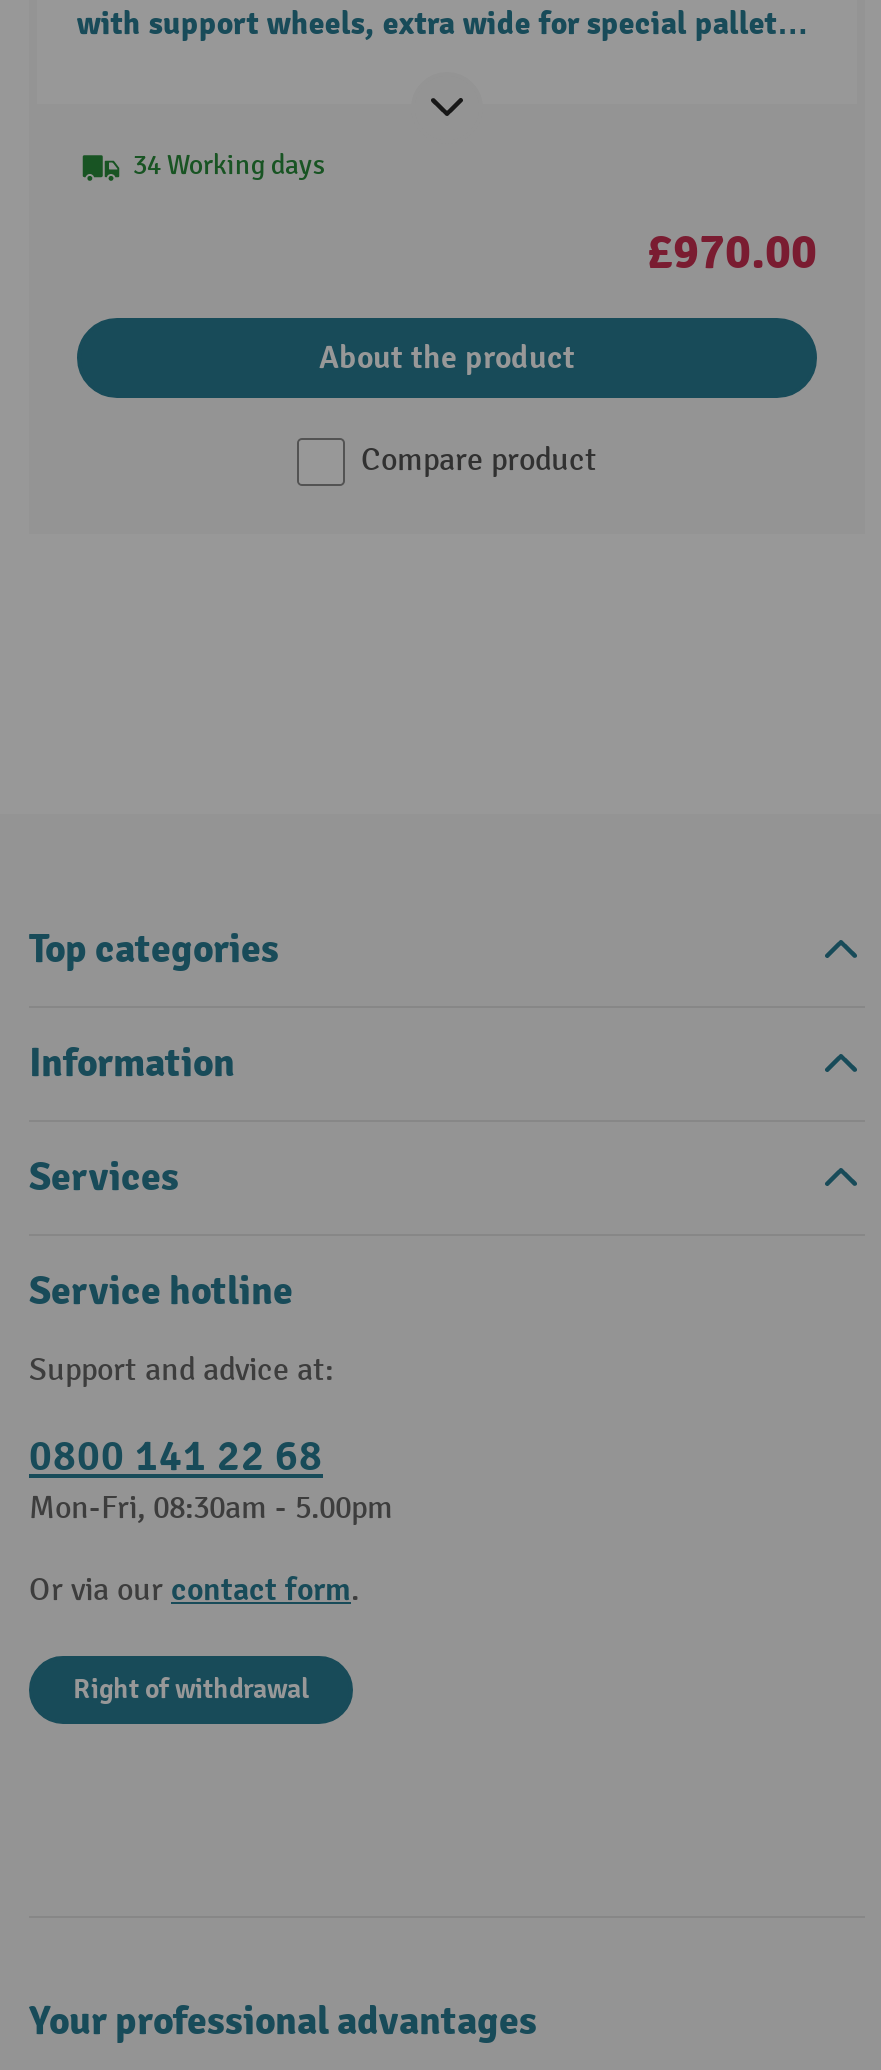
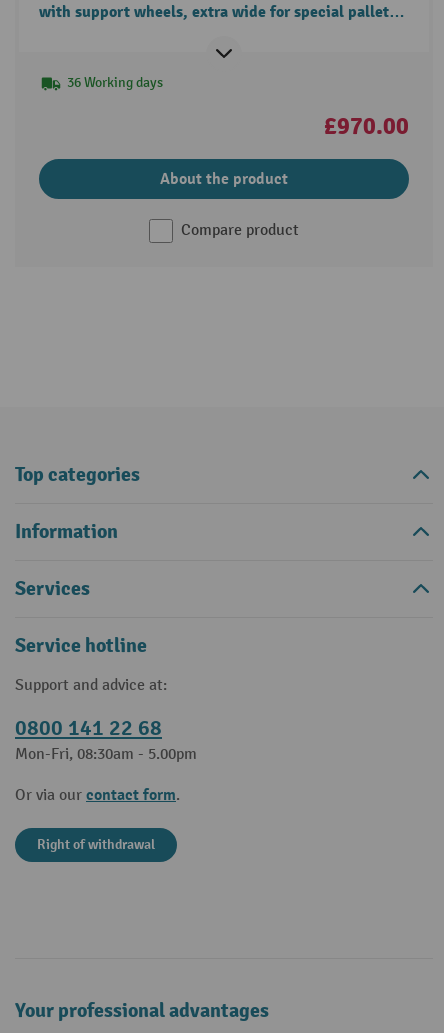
- 34 Working days
+ 36 Working days
